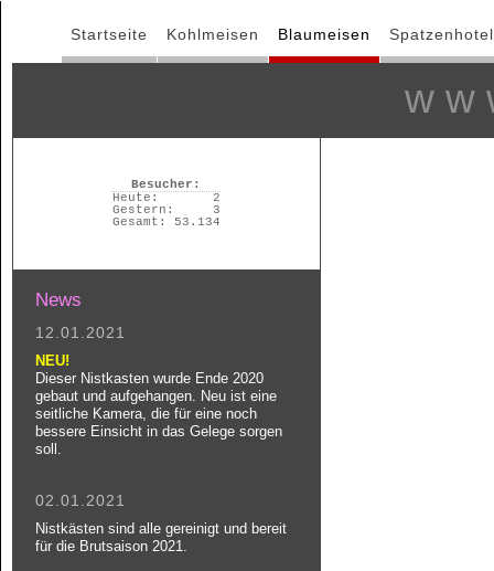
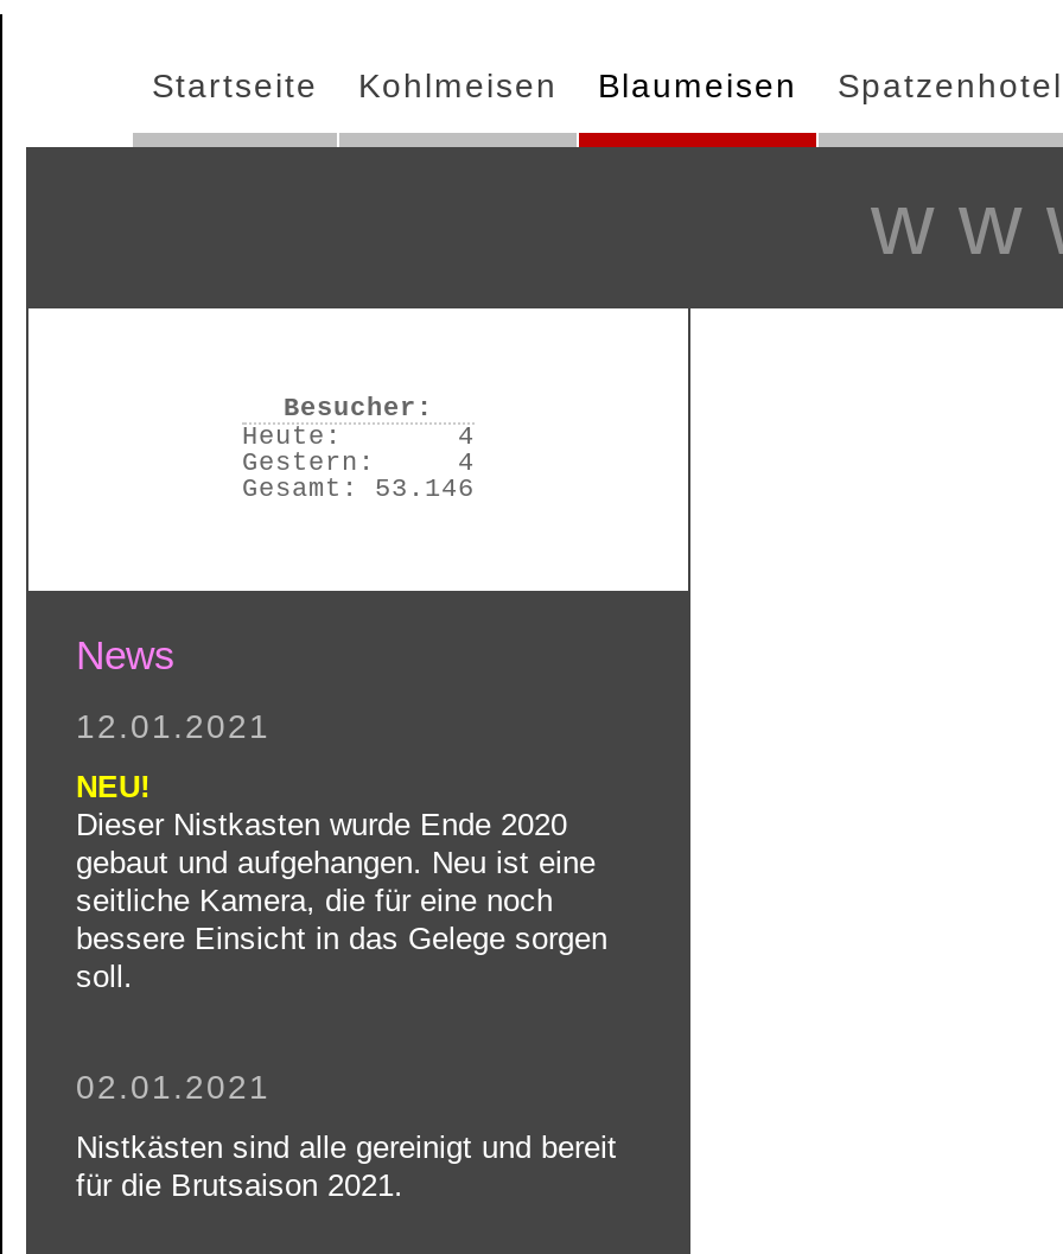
- 2
+ 4

- 3
+ 4

- Gesamt: 53.134
+ Gesamt: 53.146
